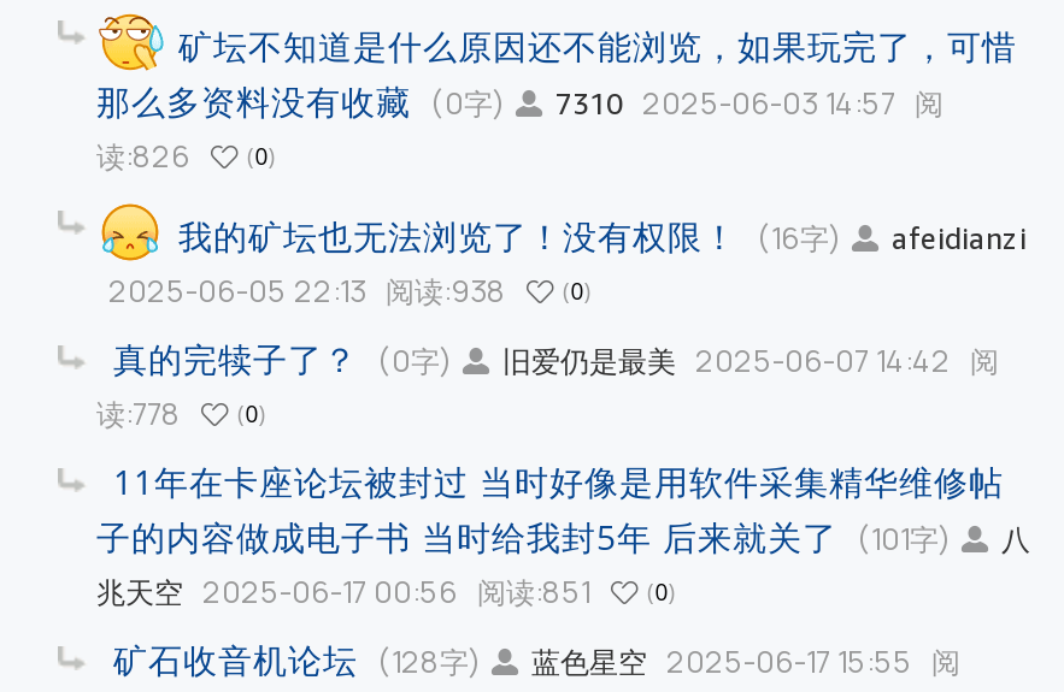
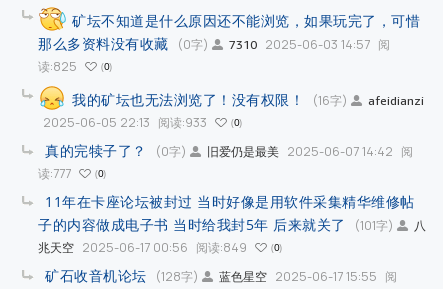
- 读:826 0
+ 读:825 0

- 2025-06-05 22:13 阅读:938 0
+ 2025-06-05 22:13 阅读:933 0

- 读:778 0
+ 读:777 0

- 兆天空 2025-06-17 00:56 阅读:851 0
+ 兆天空 2025-06-17 00:56 阅读:849 0
